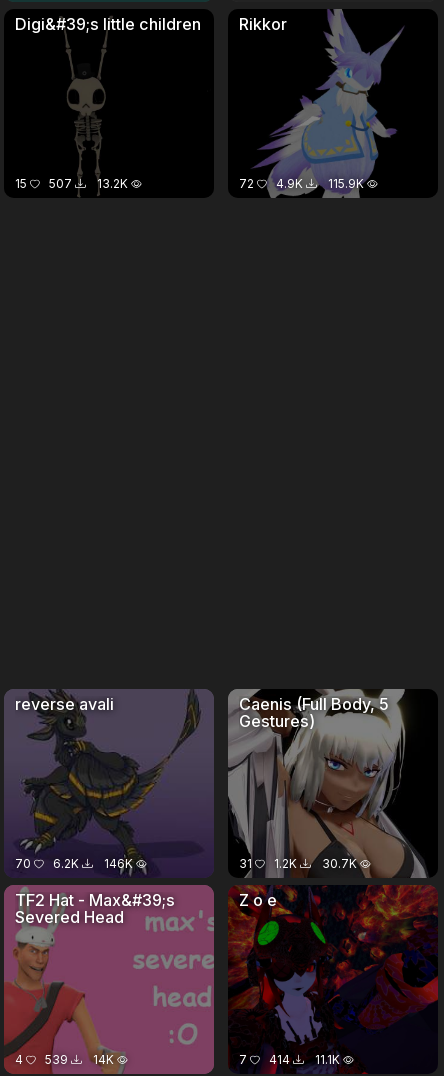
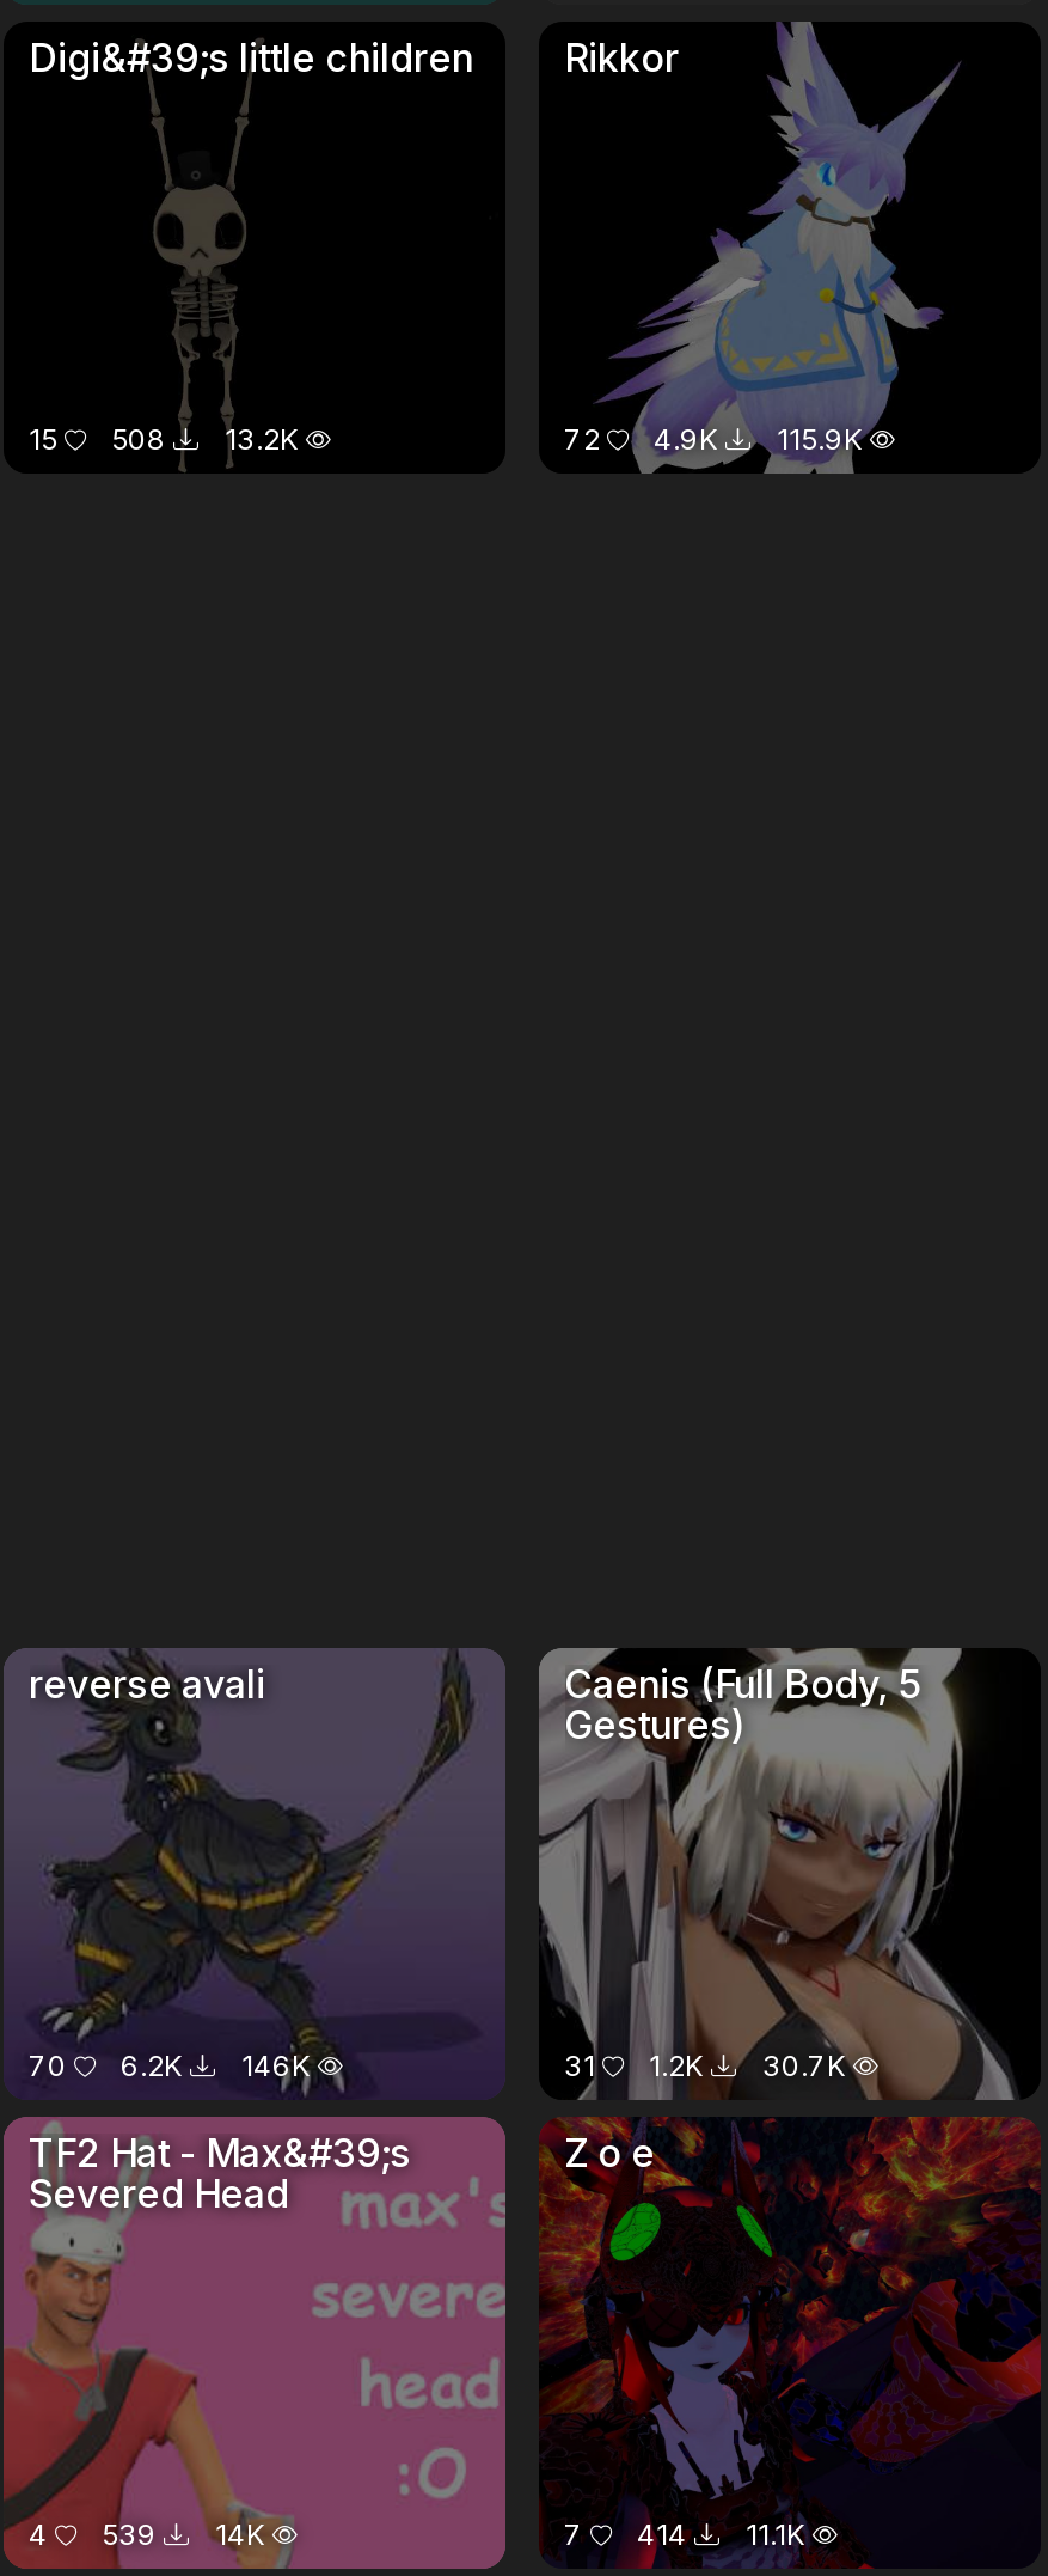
- 15 507 13.2K
+ 15 508 13.2K
